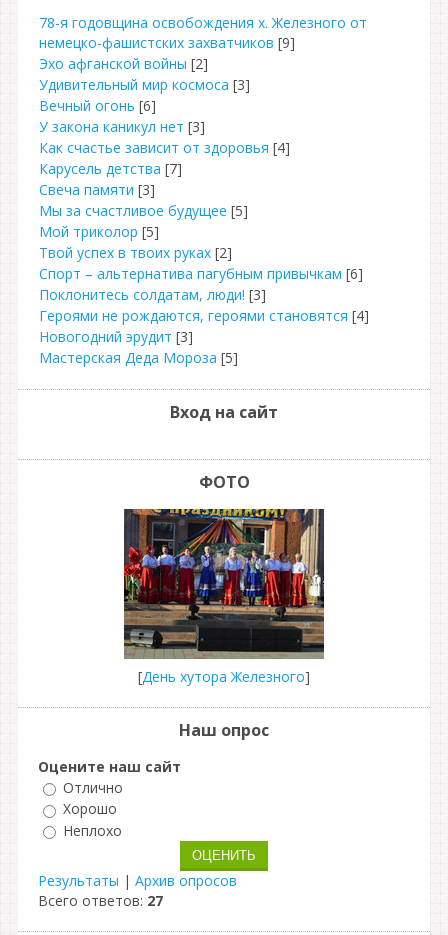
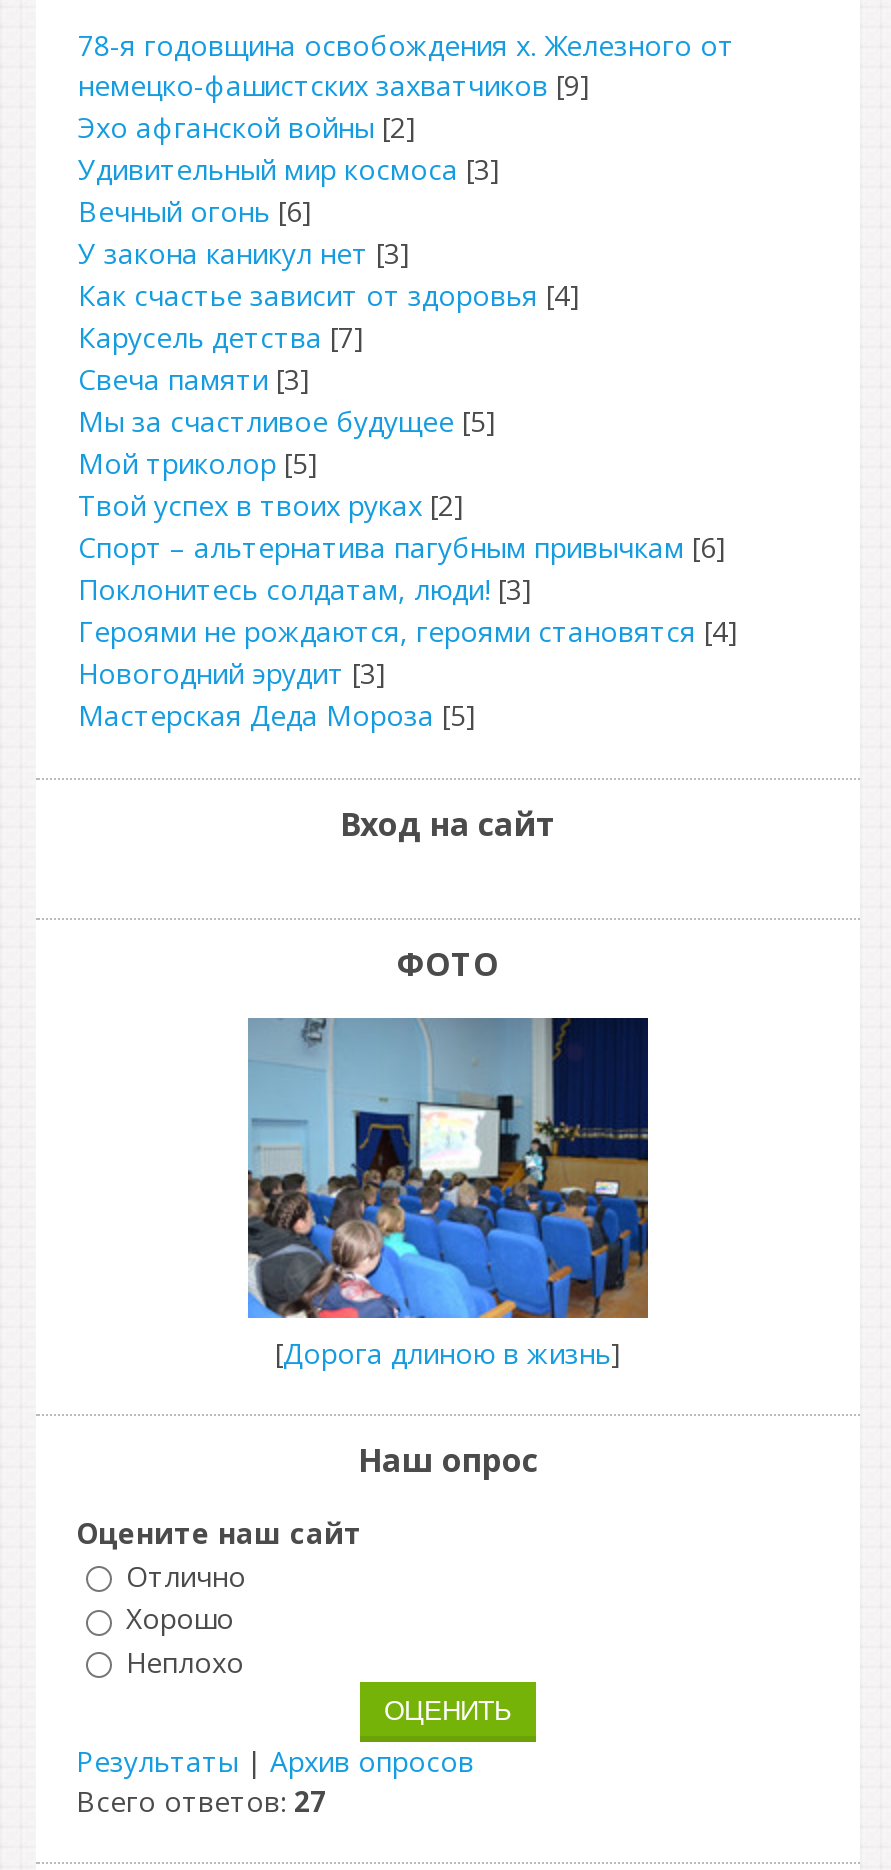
- [image]
- [День хутора Железного]
+ [image]
+ [Дорога длиною в жизнь]
